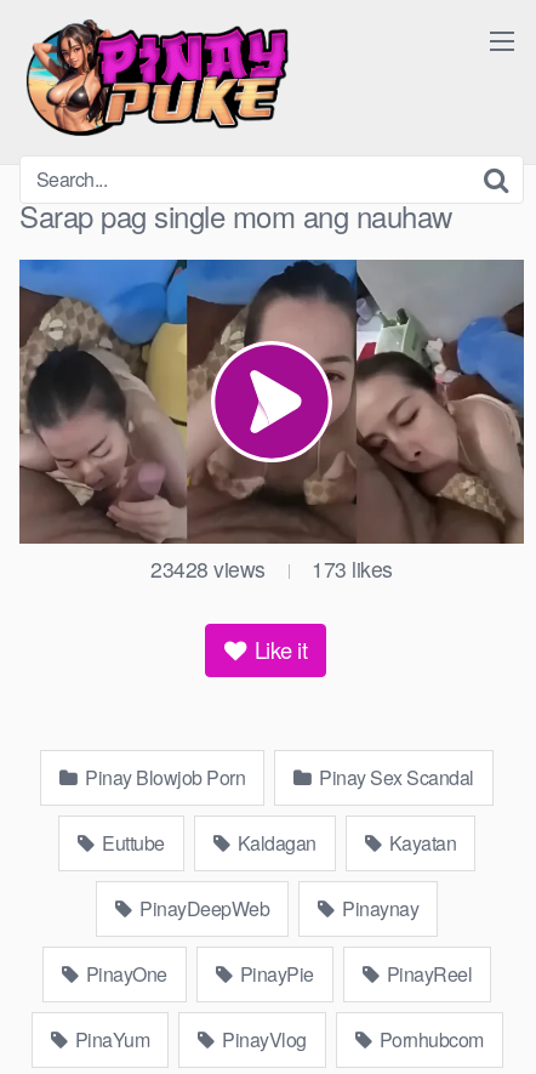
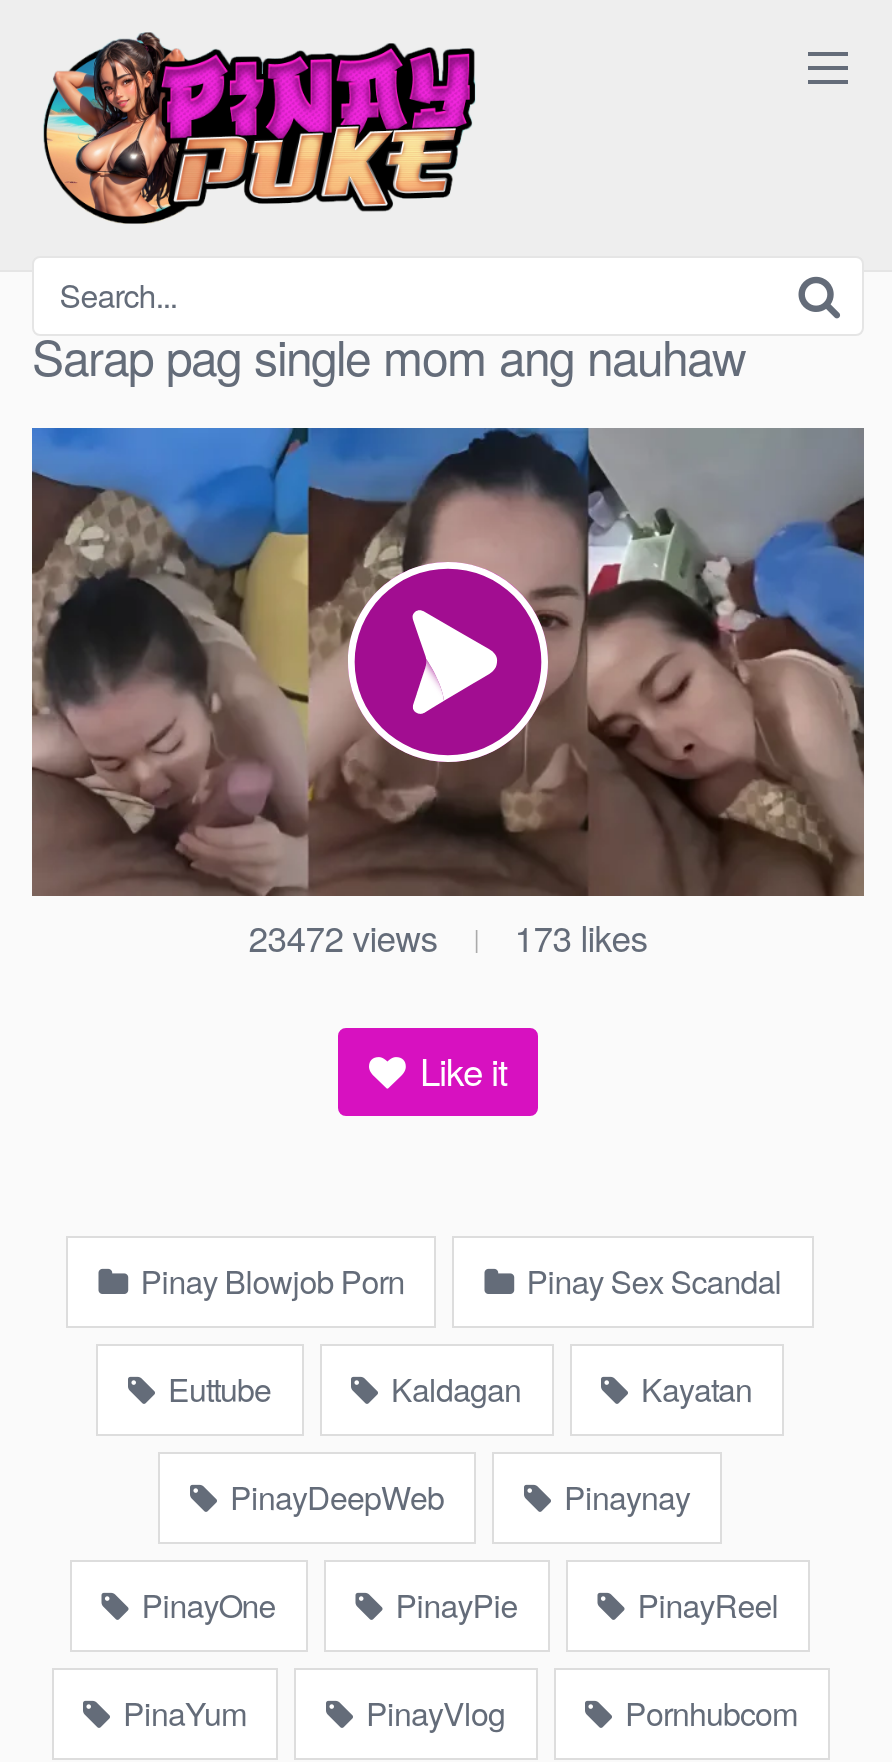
- 23428 views
+ 23472 views
